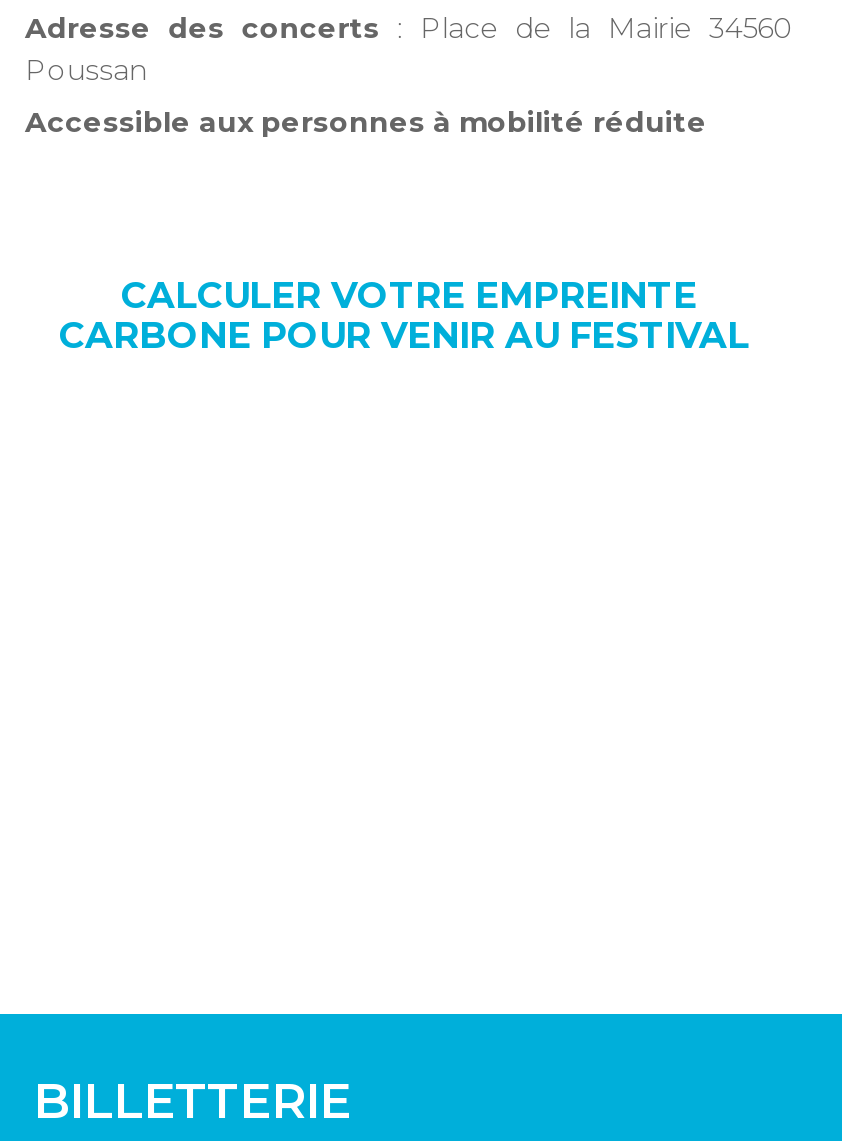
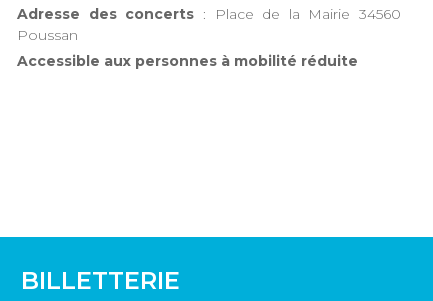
- CALCULER VOTRE EMPREINTE
- CARBONE POUR VENIR AU FESTIVAL
